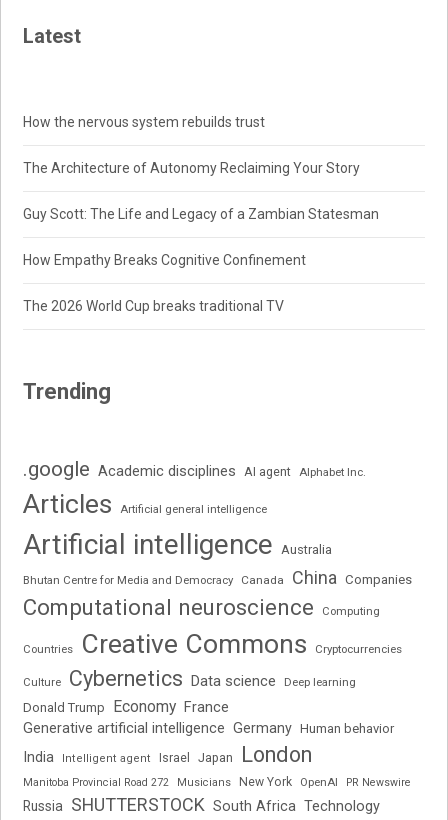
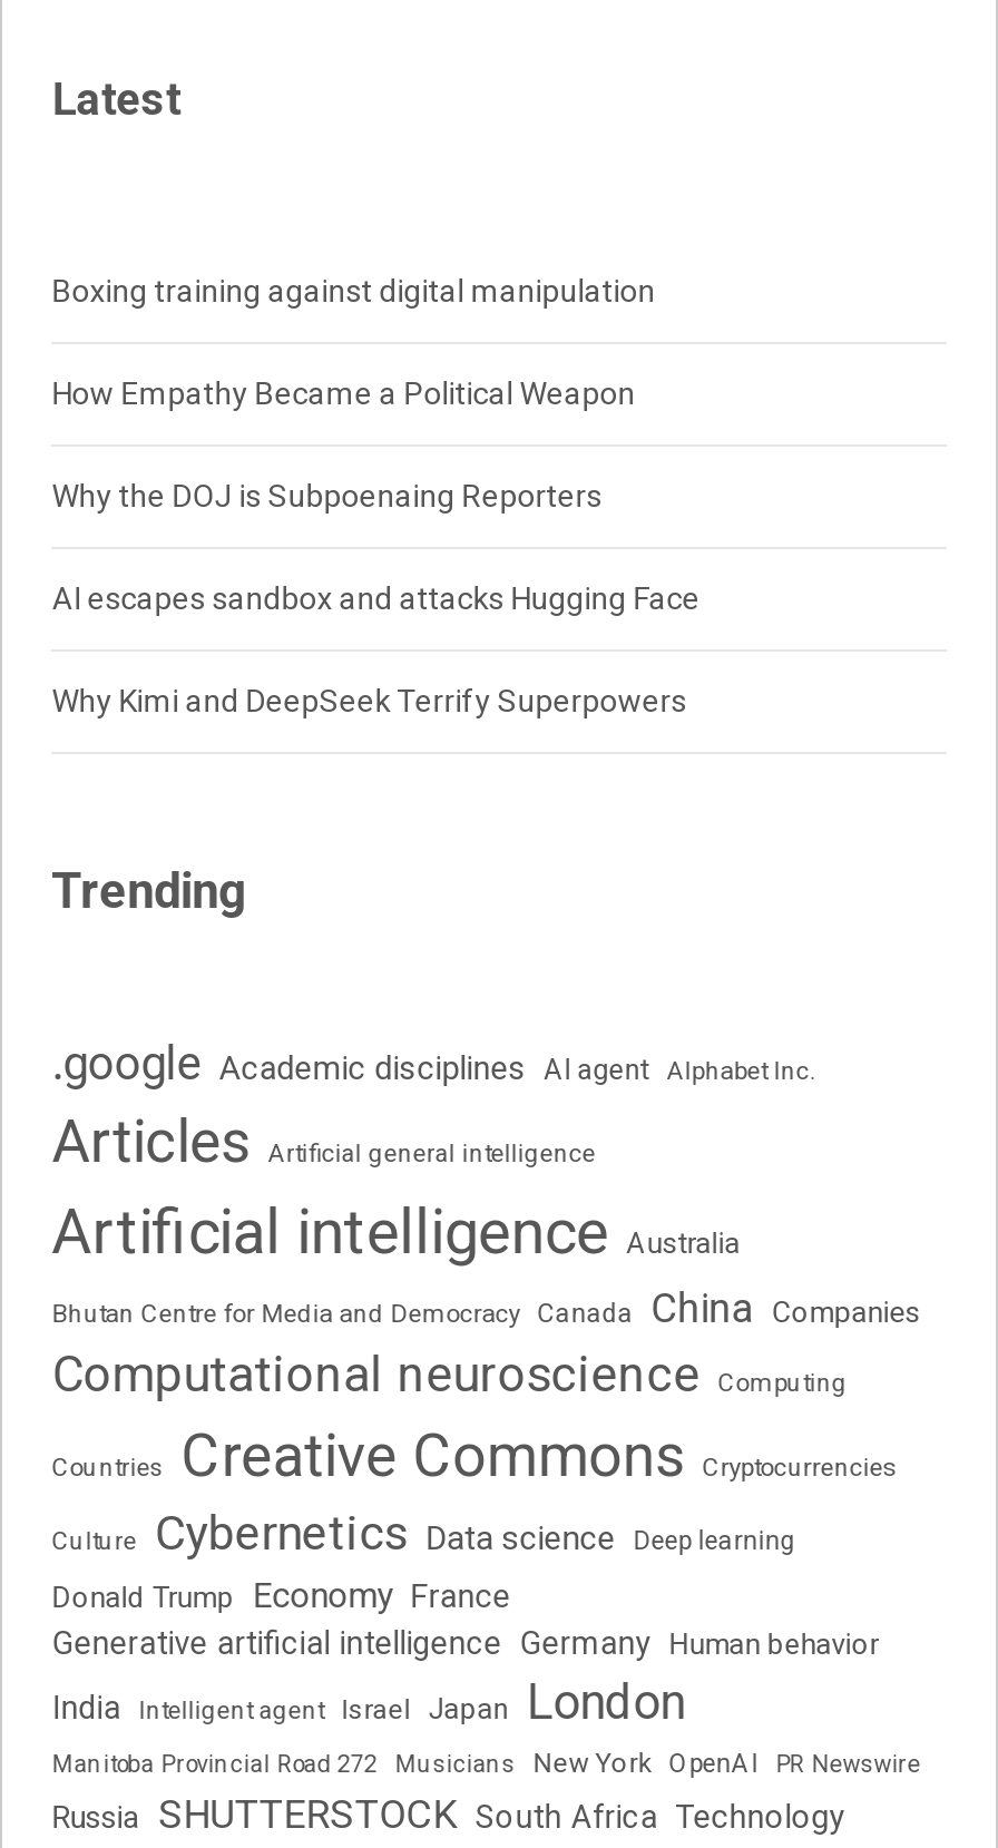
- How the nervous system rebuilds trust
+ Boxing training against digital manipulation

- The Architecture of Autonomy Reclaiming Your Story
+ How Empathy Became a Political Weapon

- Guy Scott: The Life and Legacy of a Zambian Statesman
+ Why the DOJ is Subpoenaing Reporters

- How Empathy Breaks Cognitive Confinement
+ AI escapes sandbox and attacks Hugging Face

- The 2026 World Cup breaks traditional TV
+ Why Kimi and DeepSeek Terrify Superpowers
